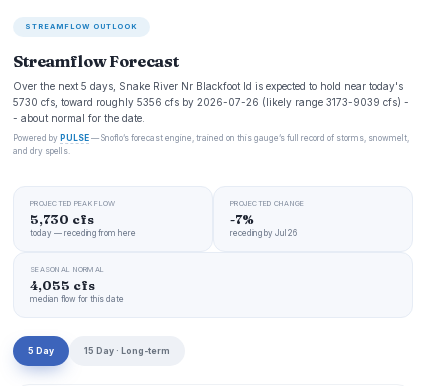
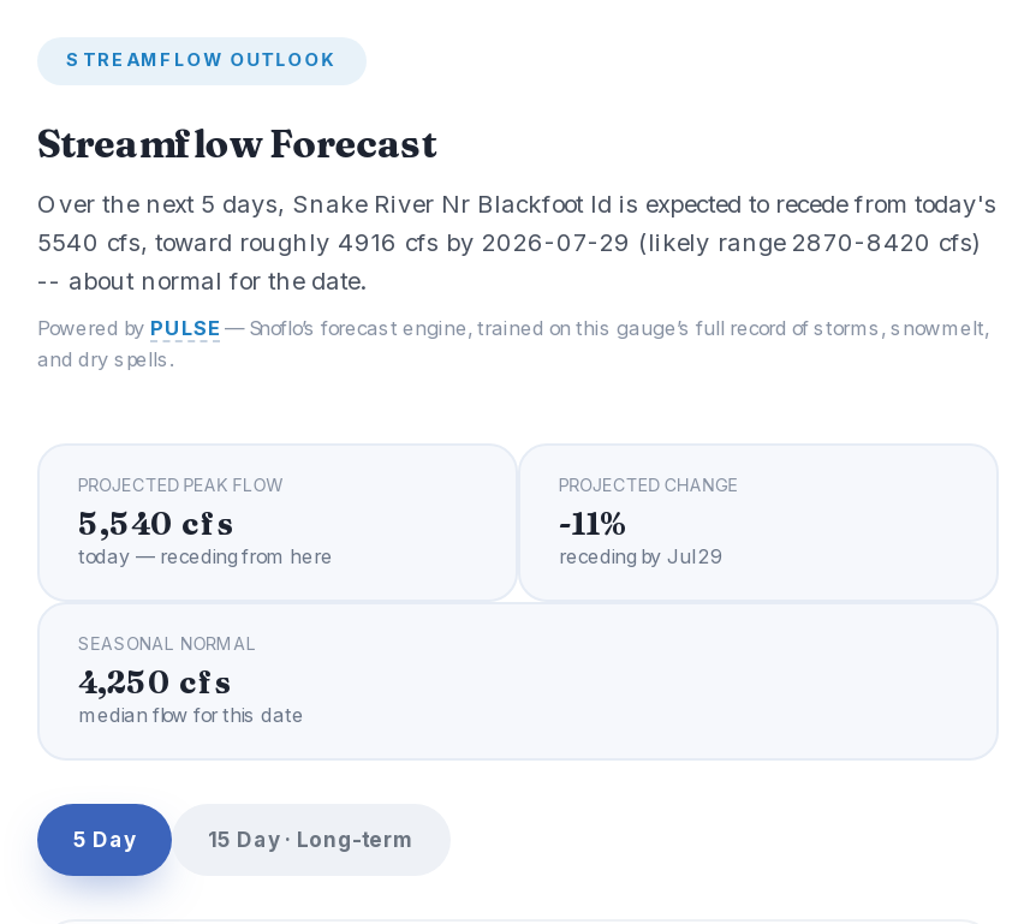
- Over the next 5 days, Snake River Nr Blackfoot Id is expected to hold near today's
- 5730 cfs, toward roughly 5356 cfs by 2026-07-26 (likely range 3173-9039 cfs) -
- - about normal for the date.
+ Over the next 5 days, Snake River Nr Blackfoot Id is expected to recede from today's
+ 5540 cfs, toward roughly 4916 cfs by 2026-07-29 (likely range 2870-8420 cfs)
+ -- about normal for the date.

- 5,730 cfs
+ 5,540 cfs

- -7%
+ -11%

- receding by Jul 26
+ receding by Jul 29

- 4,055 cfs
+ 4,250 cfs
